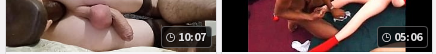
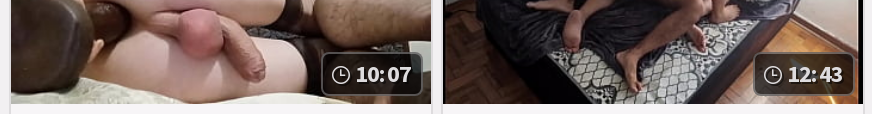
- 05:06
+ 12:43
